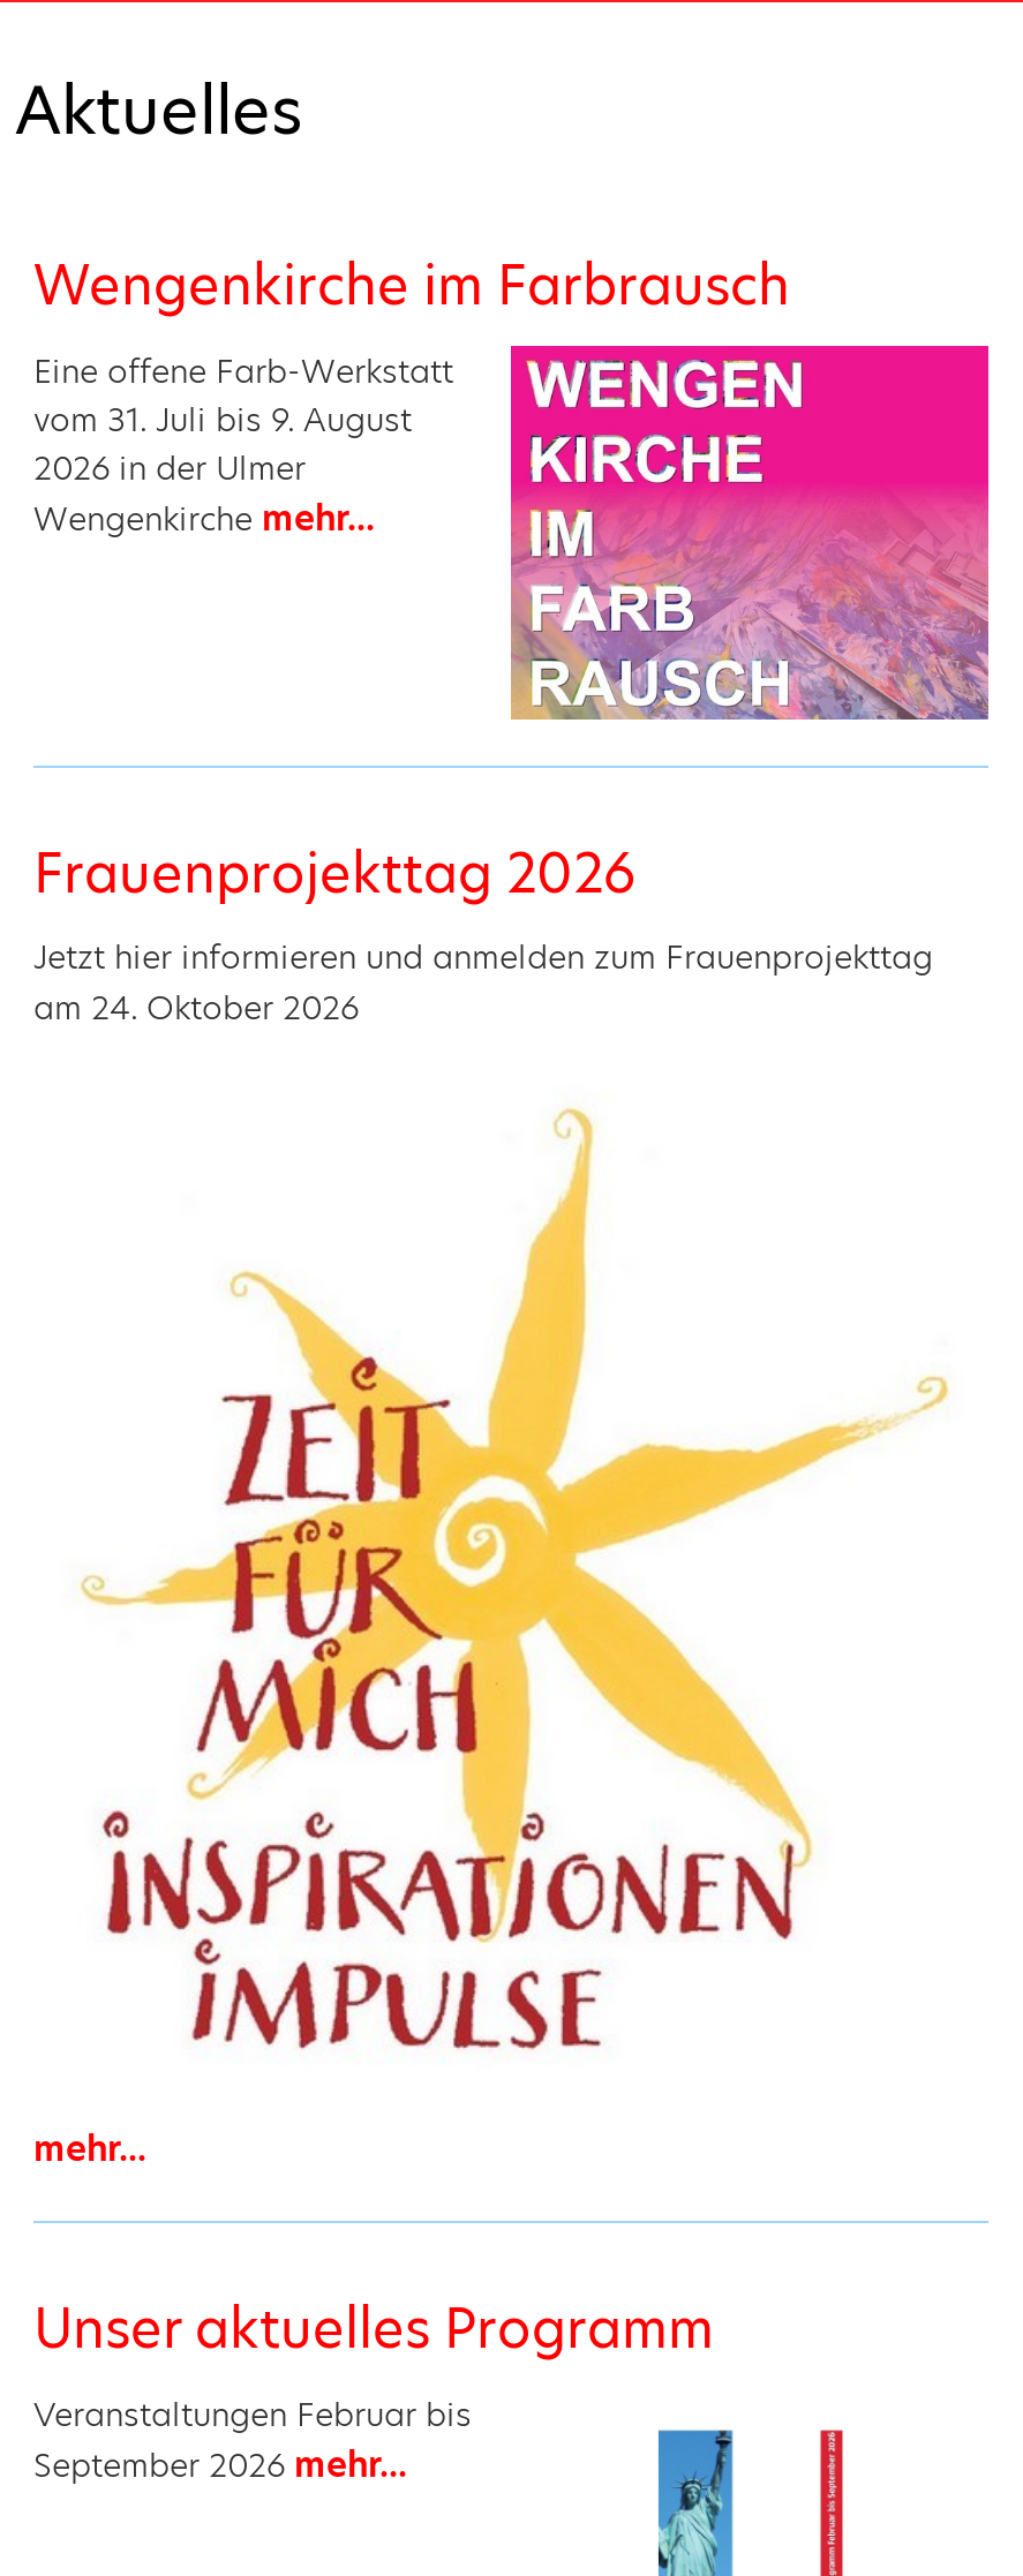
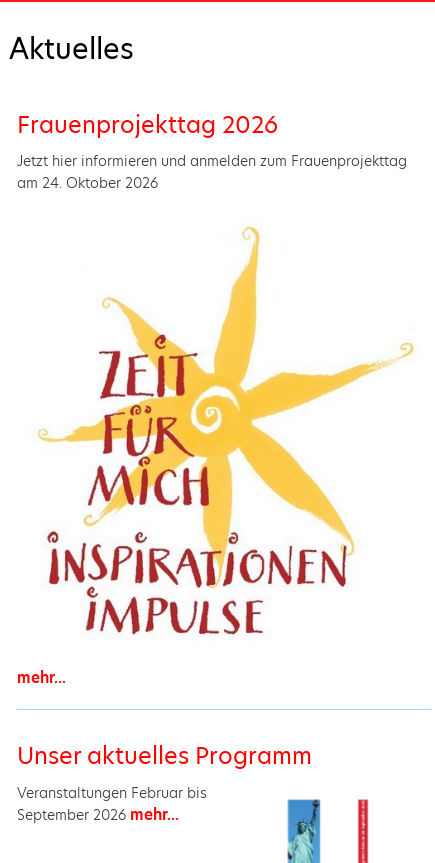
- [image]
- Wengenkirche im Farbrausch
- Eine offene Farb-Werkstatt
- vom 31. Juli bis 9. August
- 2026 in der Ulmer
- Wengenkirche mehr...
